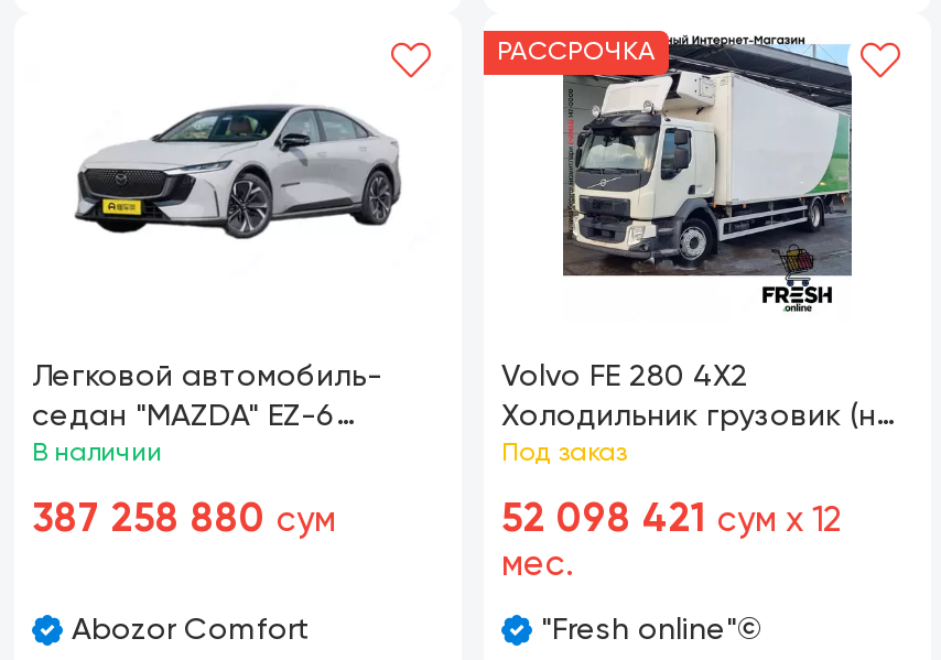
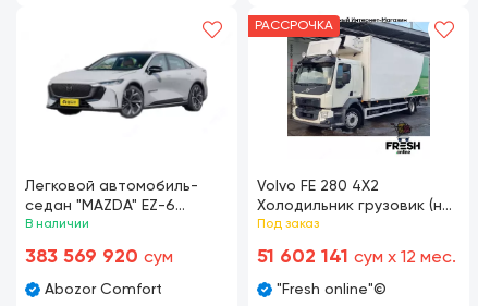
- 387 258 880 сум
+ 383 569 920 сум

- 52 098 421 сум x 12
- мес.
+ 51 602 141 сум x 12 мес.
